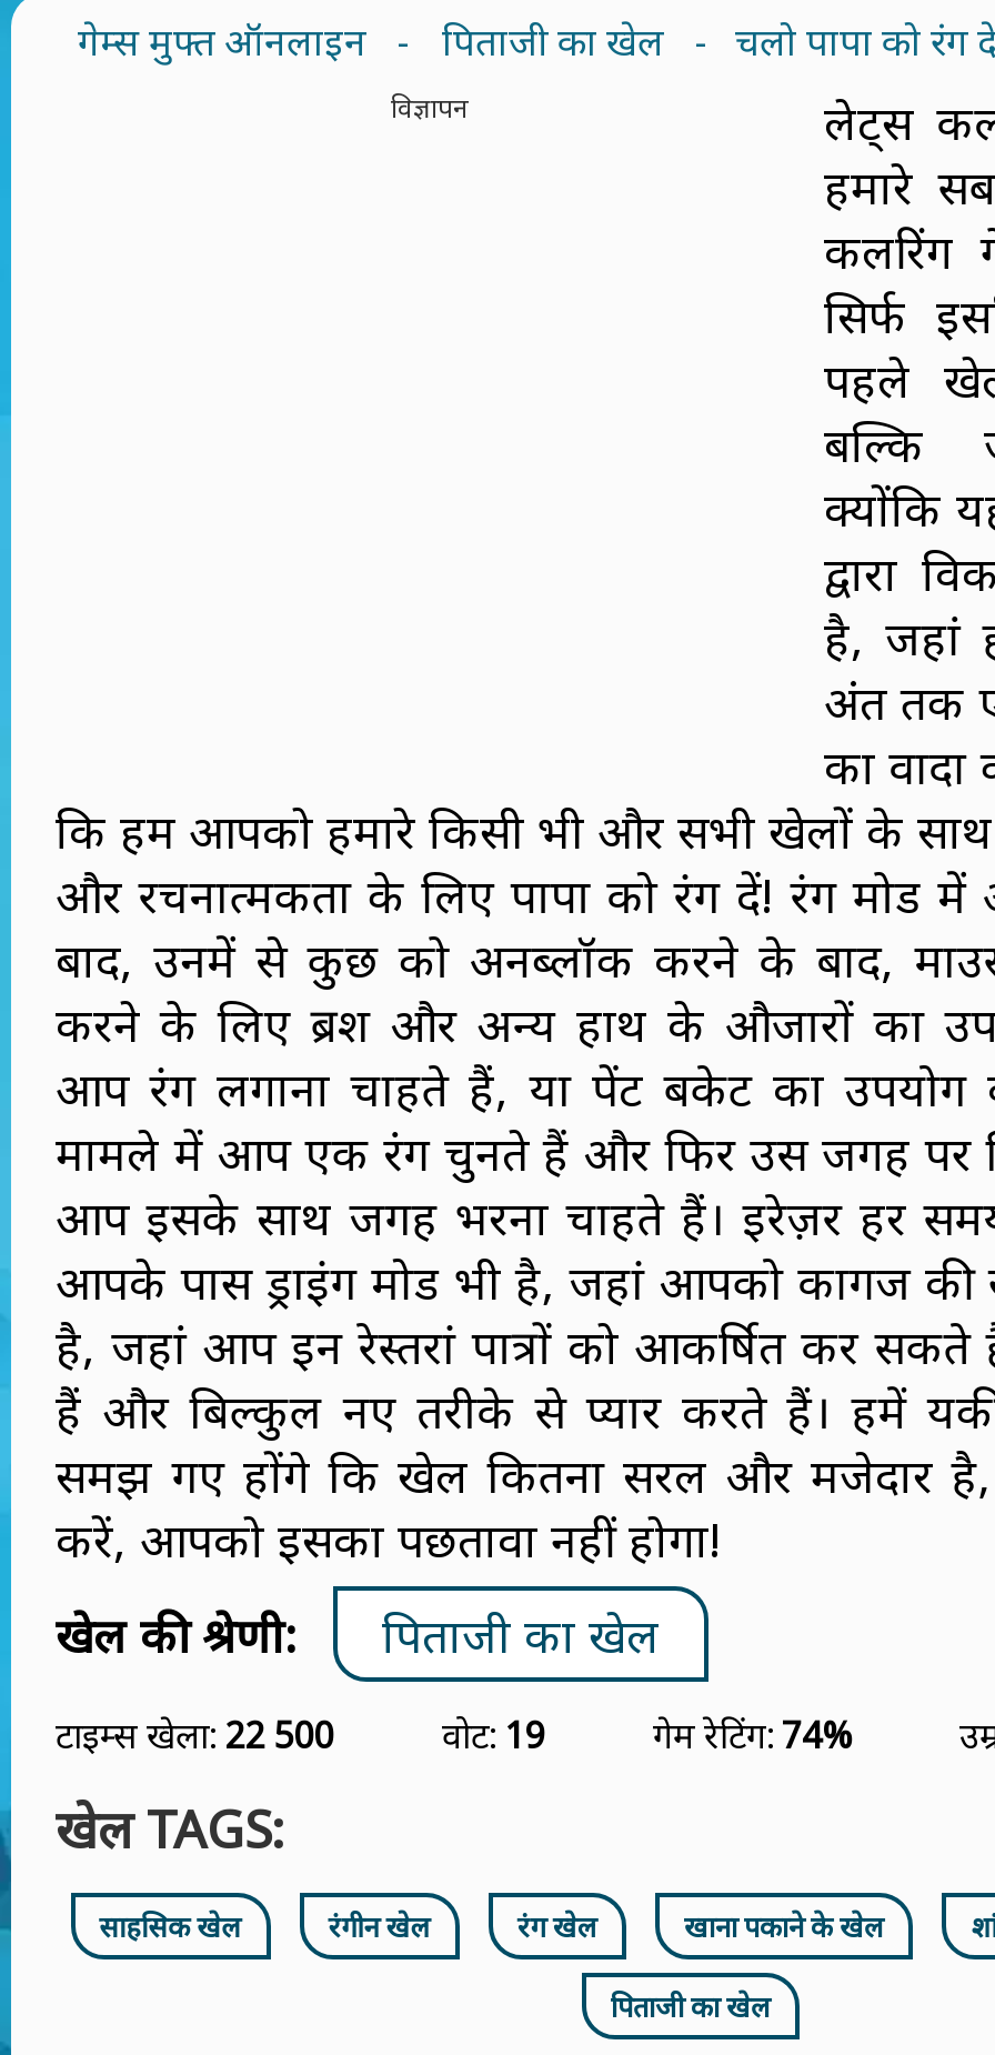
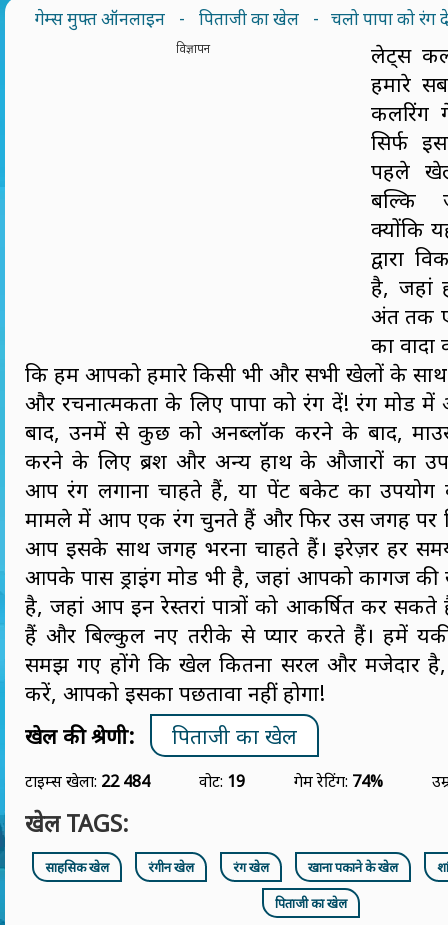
- टाइम्स खेला: 22 500
+ टाइम्स खेला: 22 484
